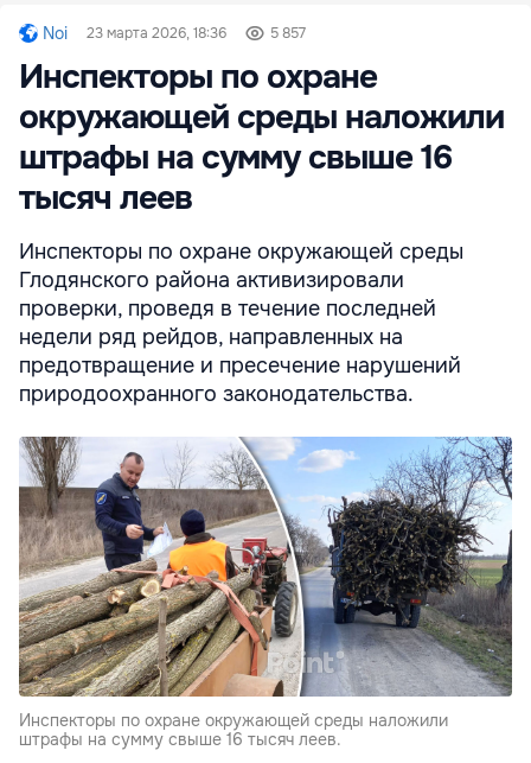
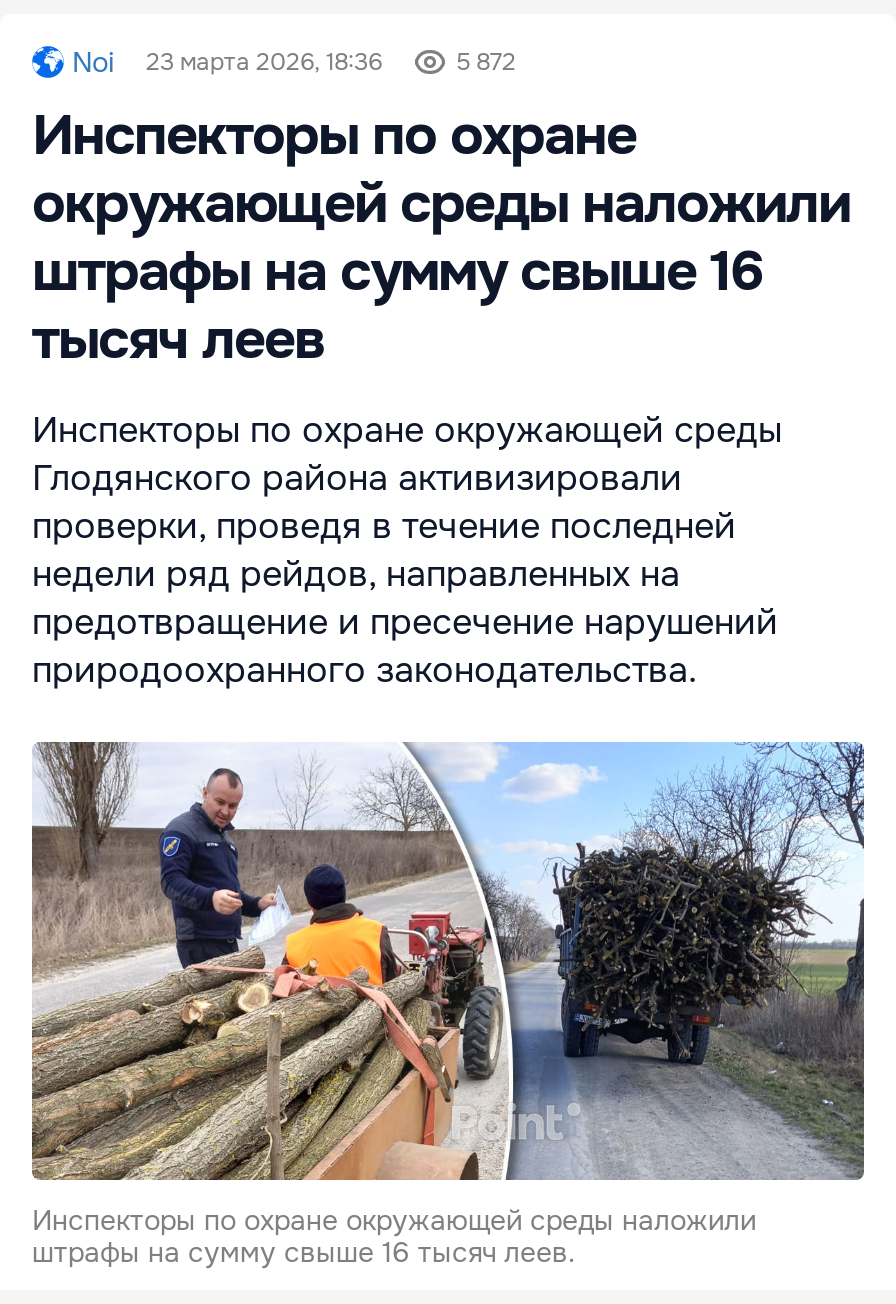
- 5 857
+ 5 872
